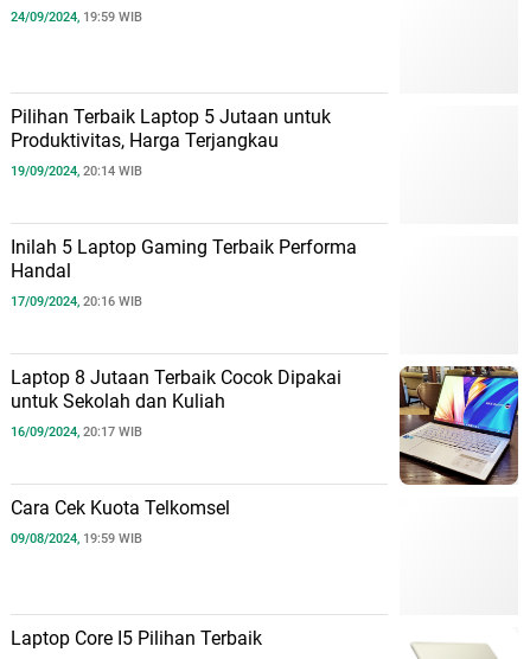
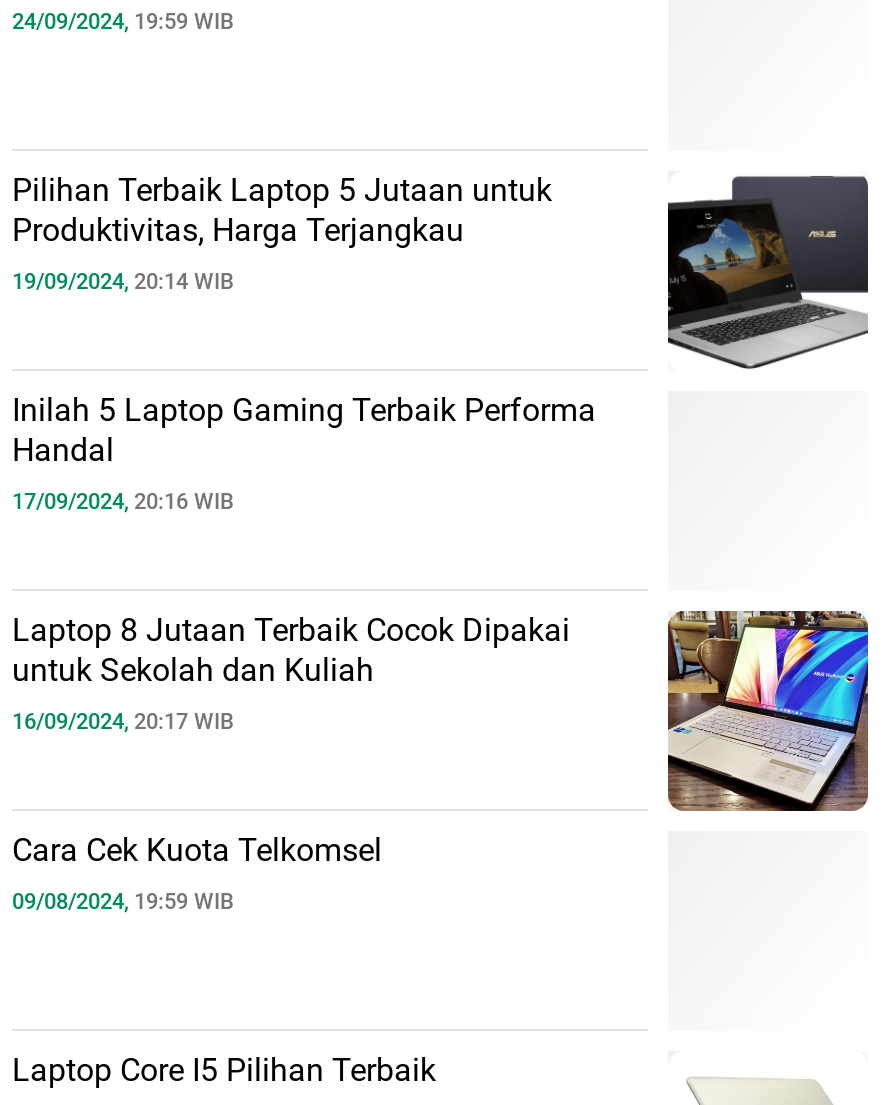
+ [image]
